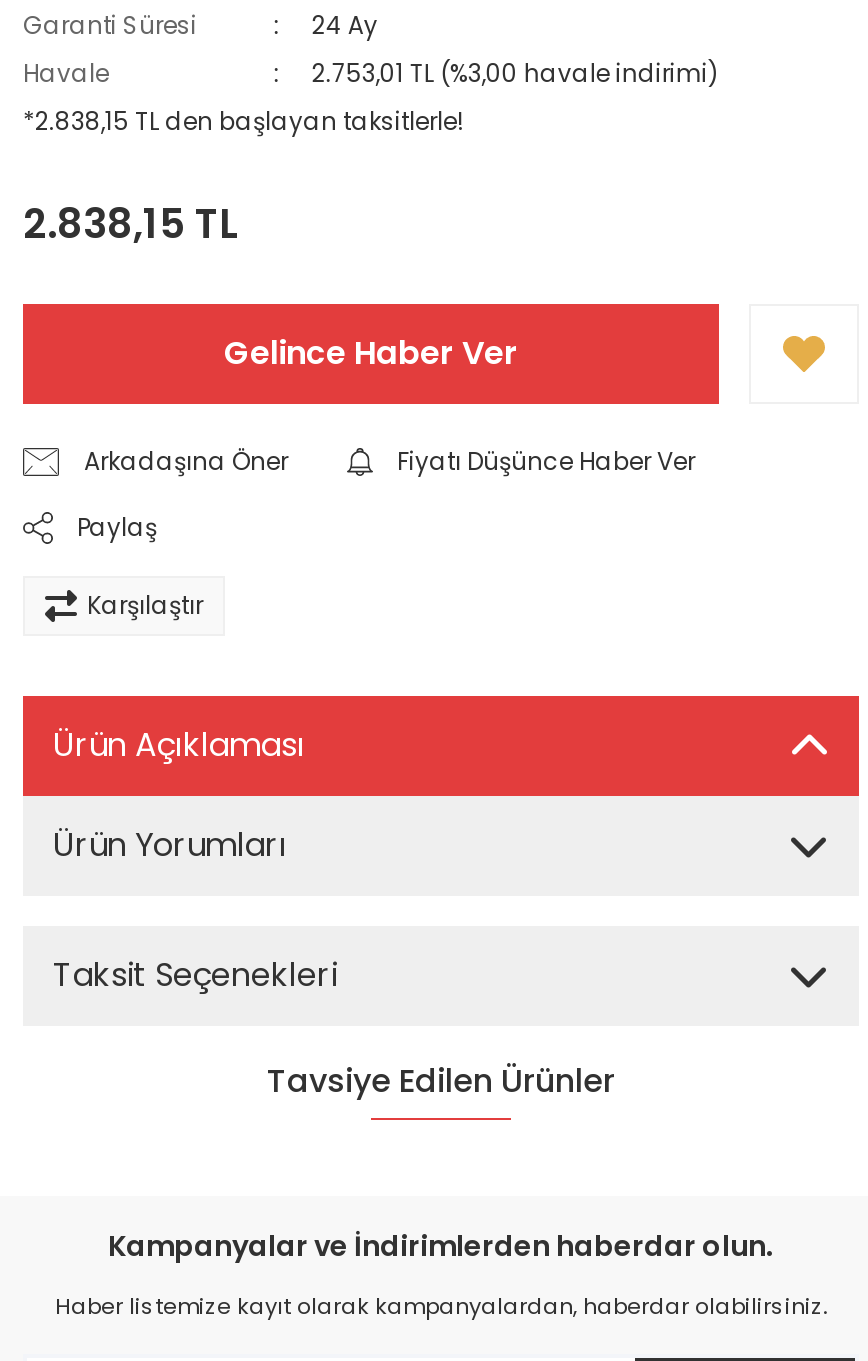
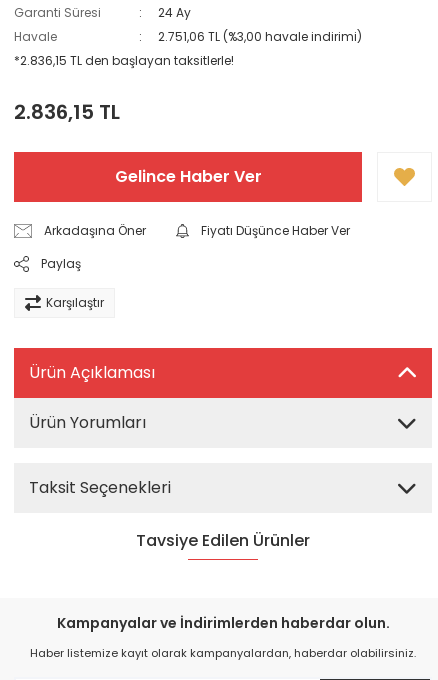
- 2.753,01 TL (%3,00 havale indirimi)
+ 2.751,06 TL (%3,00 havale indirimi)

- *2.838,15 TL den başlayan taksitlerle!
+ *2.836,15 TL den başlayan taksitlerle!

- 2.838,15 TL
+ 2.836,15 TL
